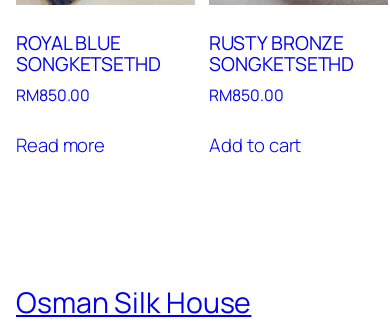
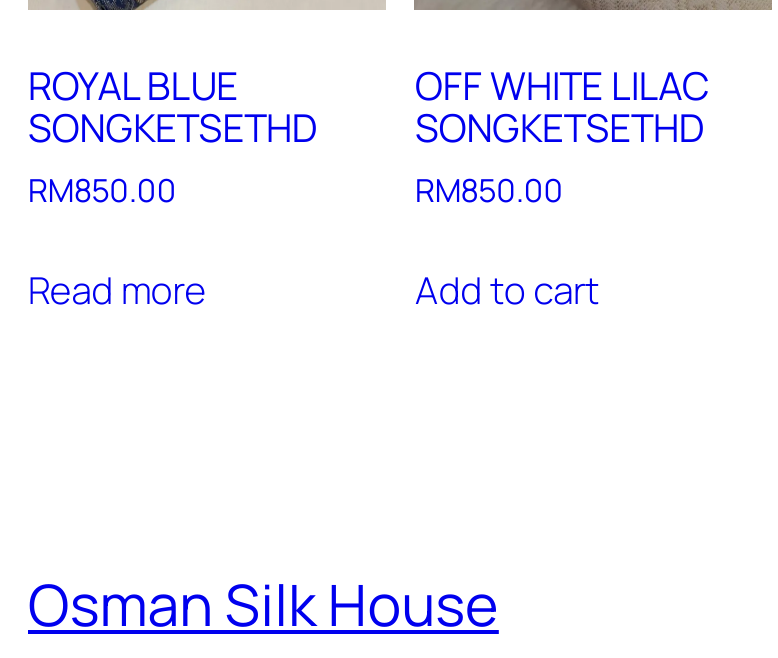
- RUSTY BRONZE
+ OFF WHITE LILAC
